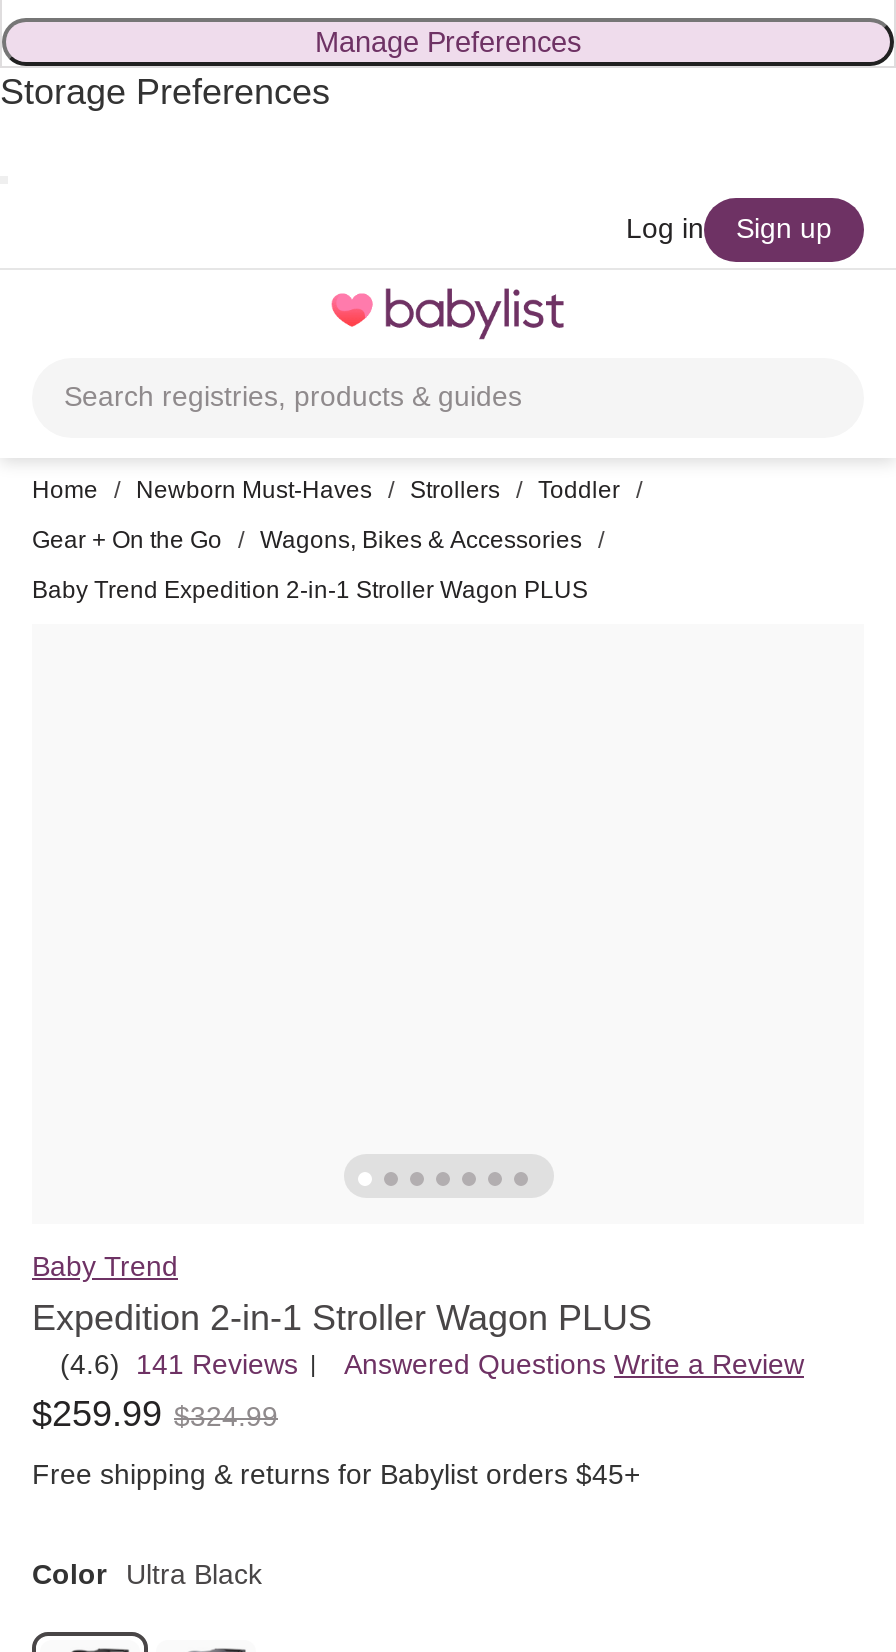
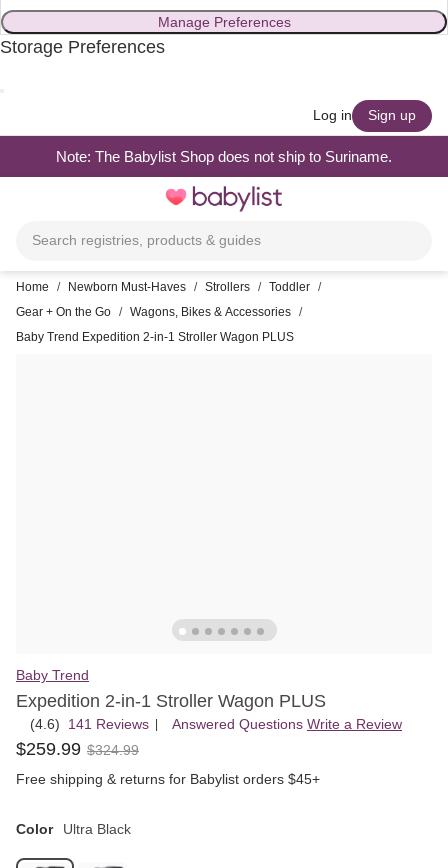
+ Note: The Babylist Shop does not ship to Suriname.
